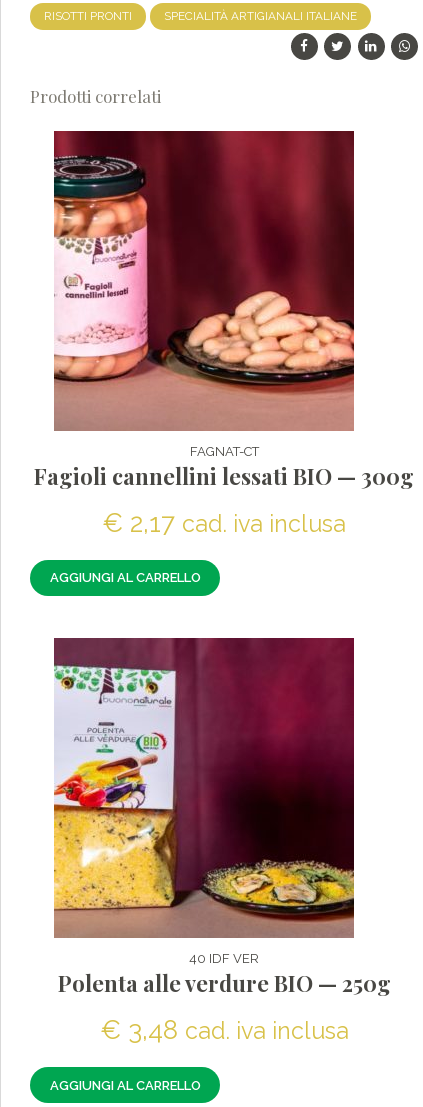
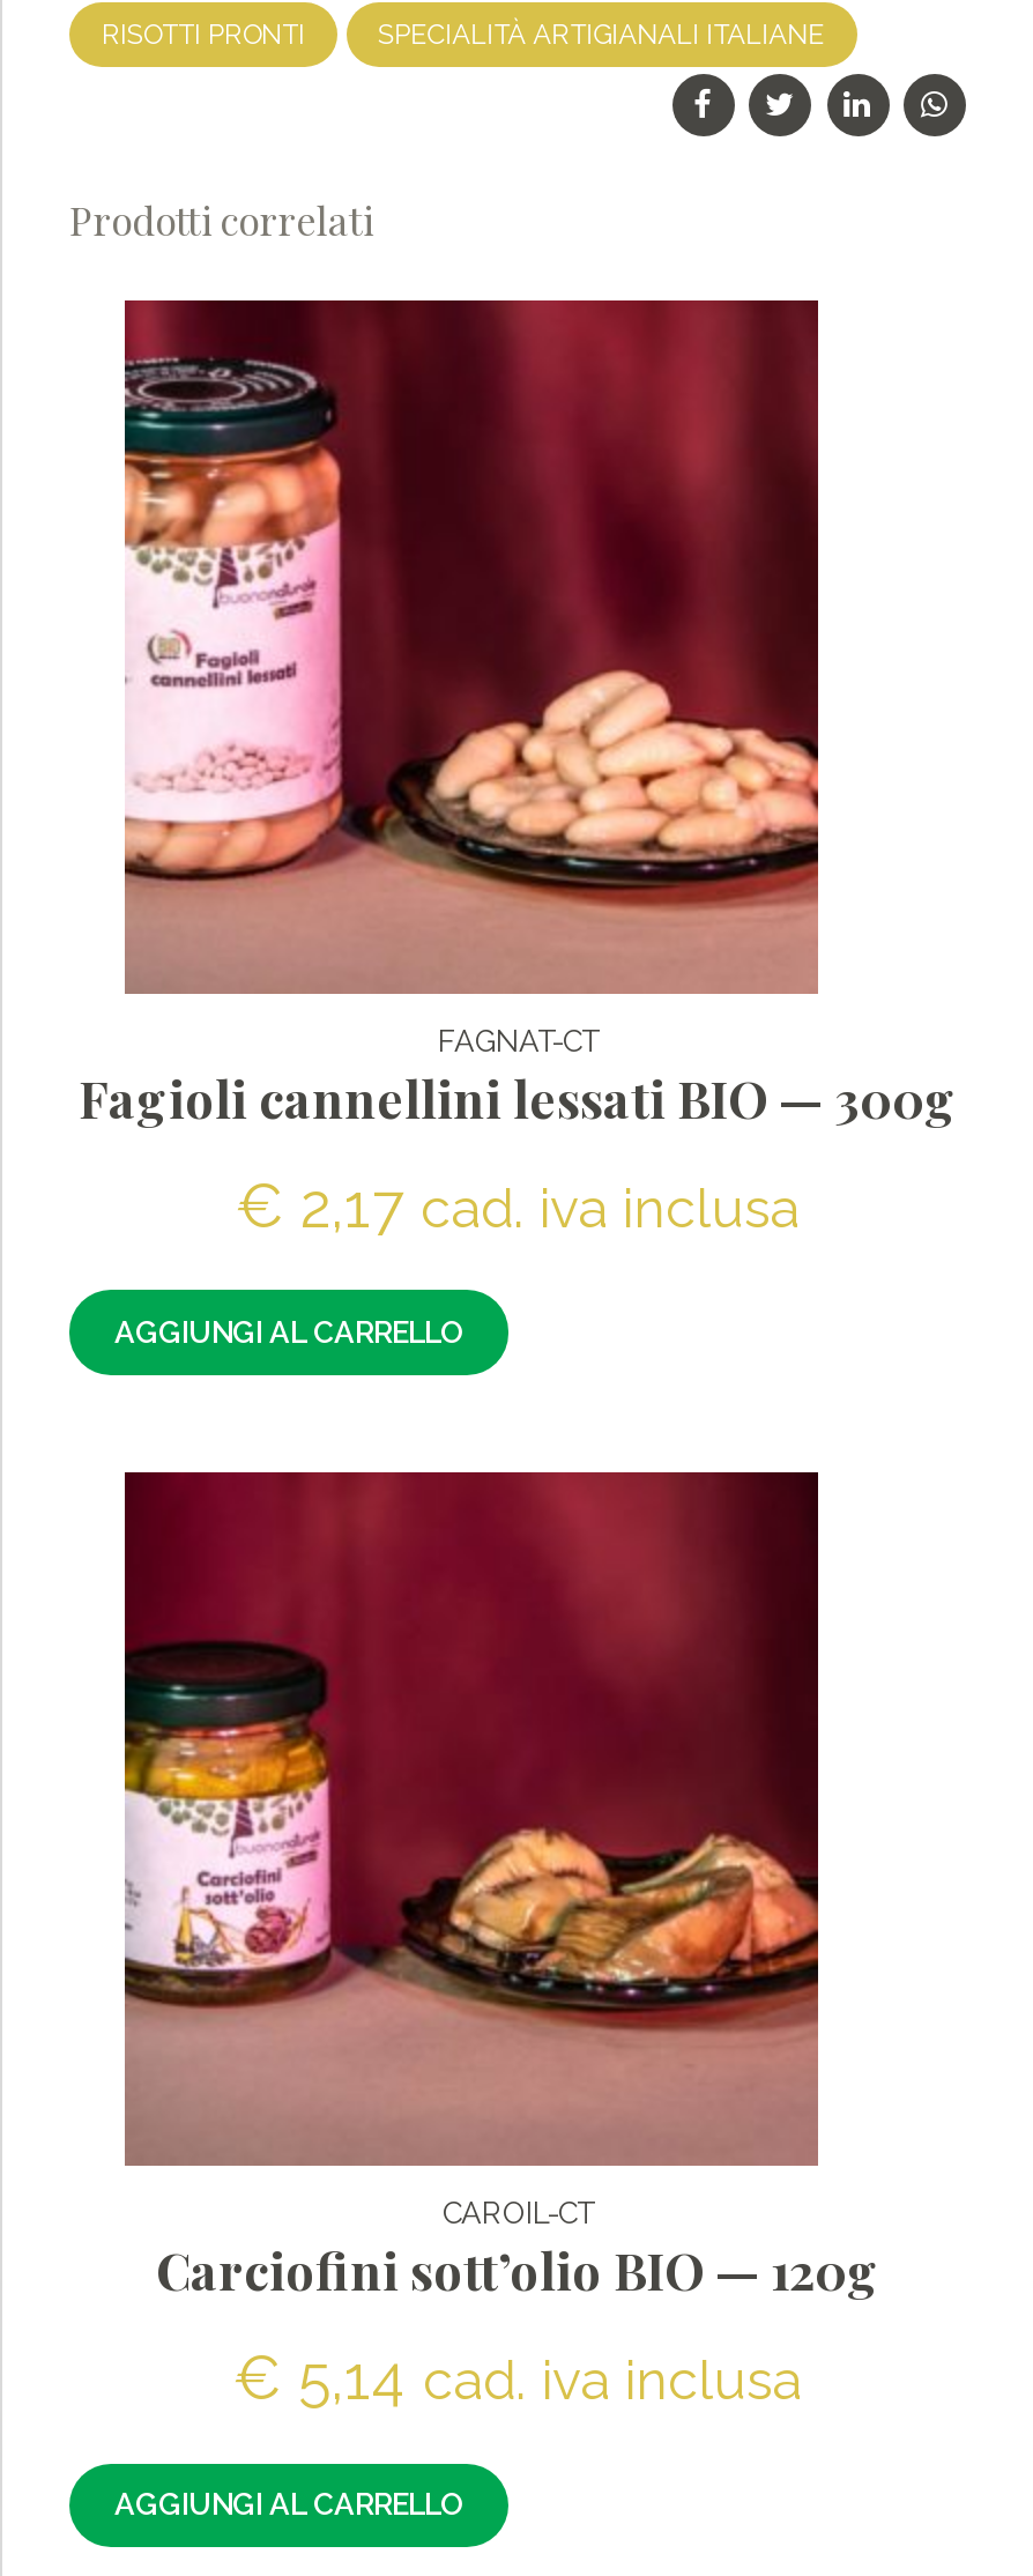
- [image]
- 40 IDF VER
- Polenta alle verdure BIO — 250g
+ [image]
+ CAROIL-CT
+ Carciofini sott’olio BIO — 120g

- €3,48 cad. iva inclusa
+ €5,14 cad. iva inclusa
